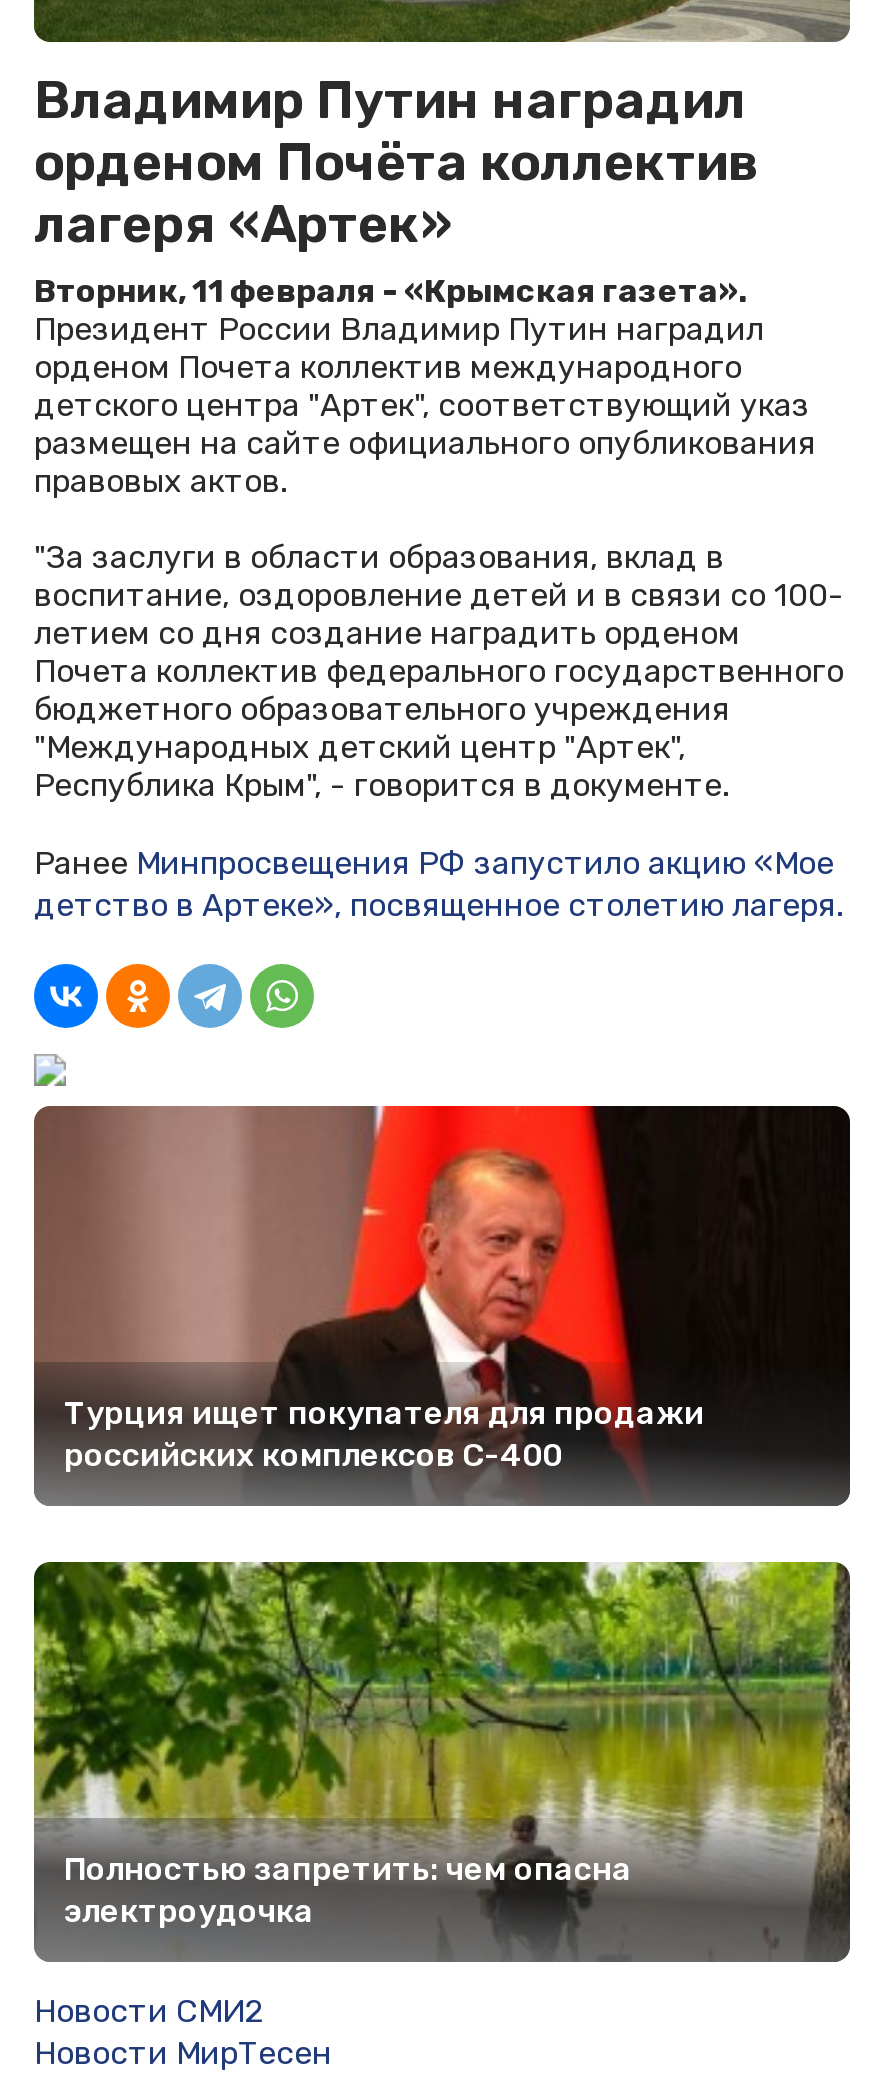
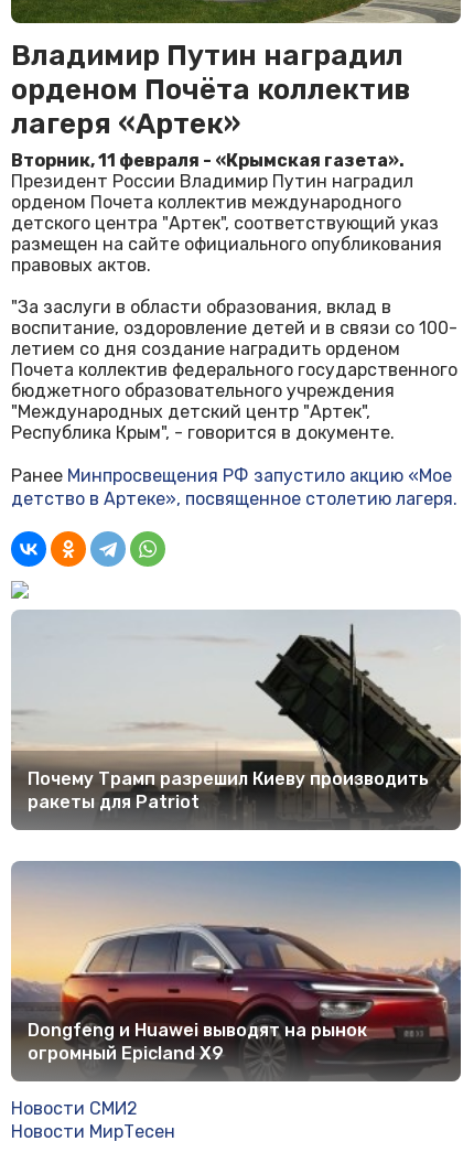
- [image]
- Турция ищет покупателя для продажи
- российских комплексов С-400
+ [image]
+ Почему Трамп разрешил Киеву производить
+ ракеты для Patriot

- [image]
- Полностью запретить: чем опасна
- электроудочка
+ [image]
+ Dongfeng и Huawei выводят на рынок
+ огромный Epicland X9
